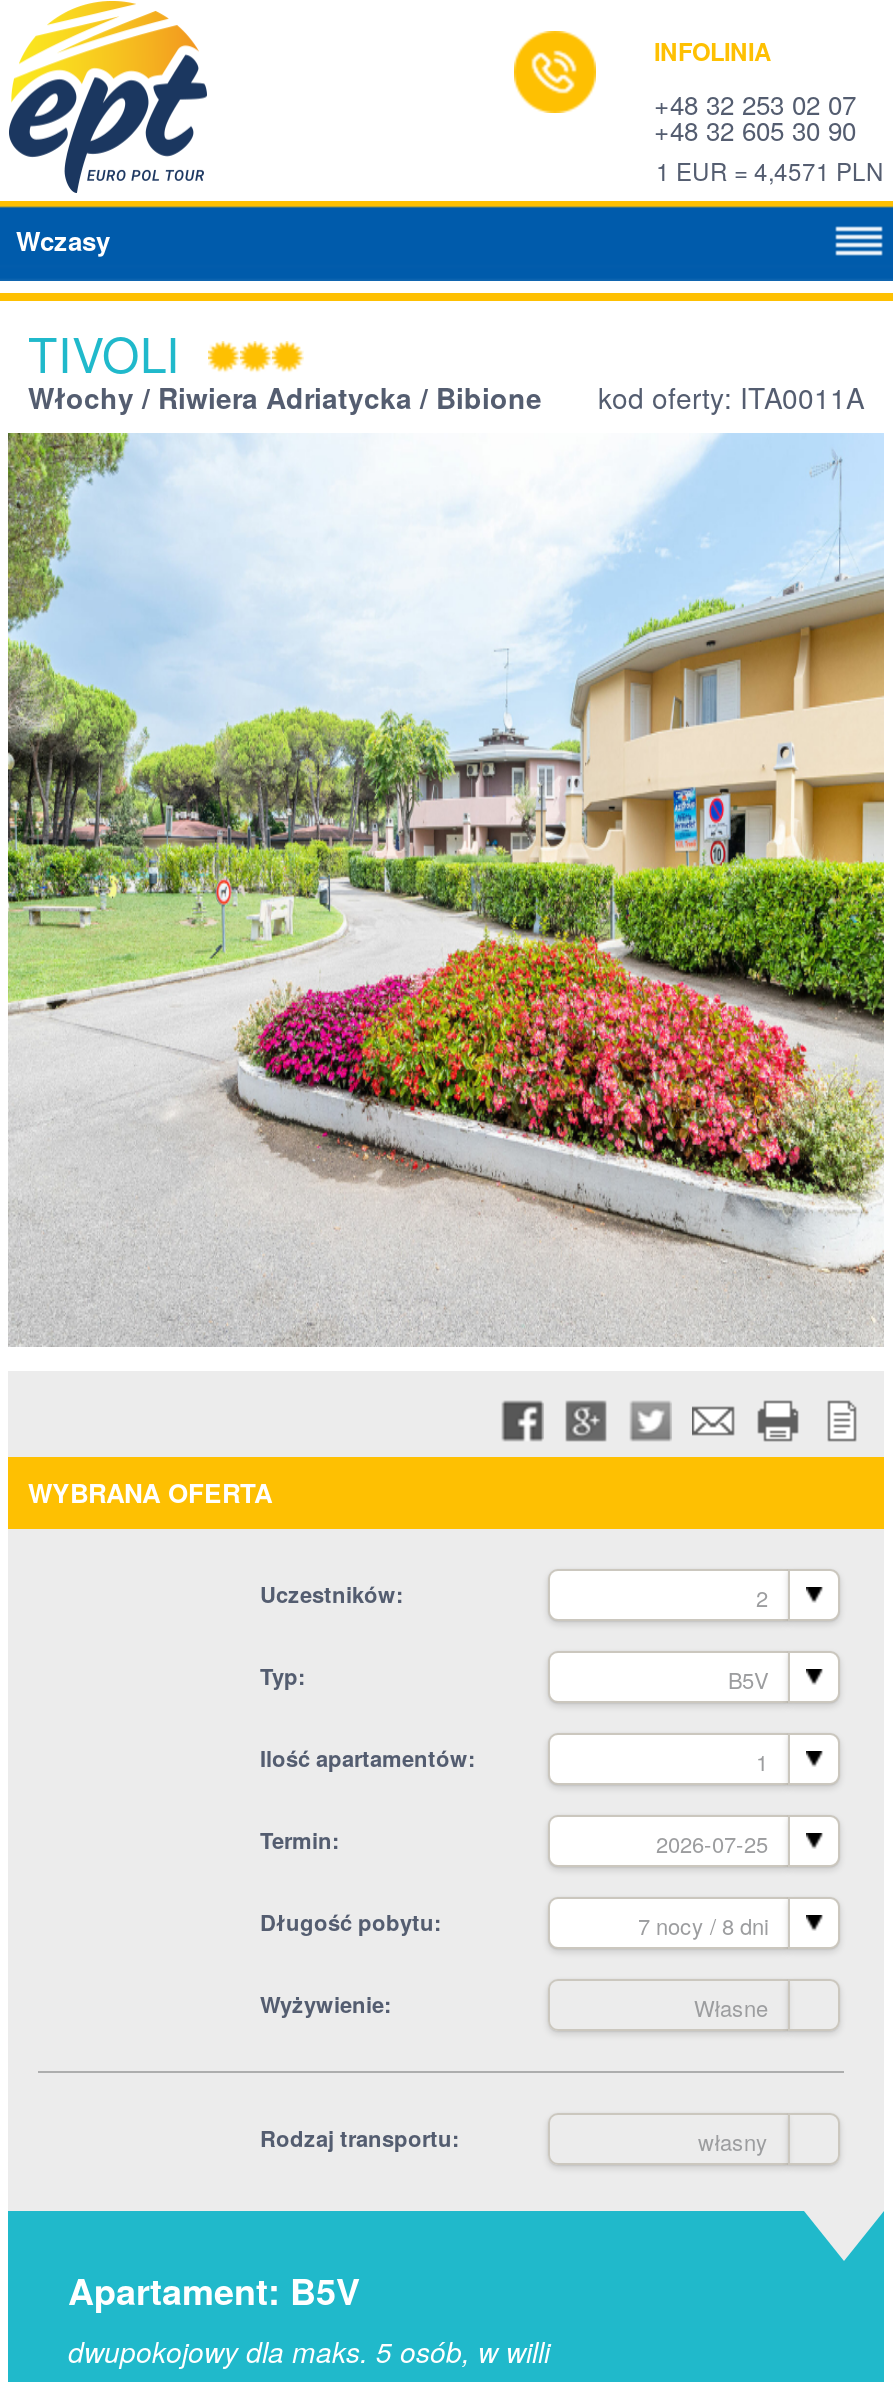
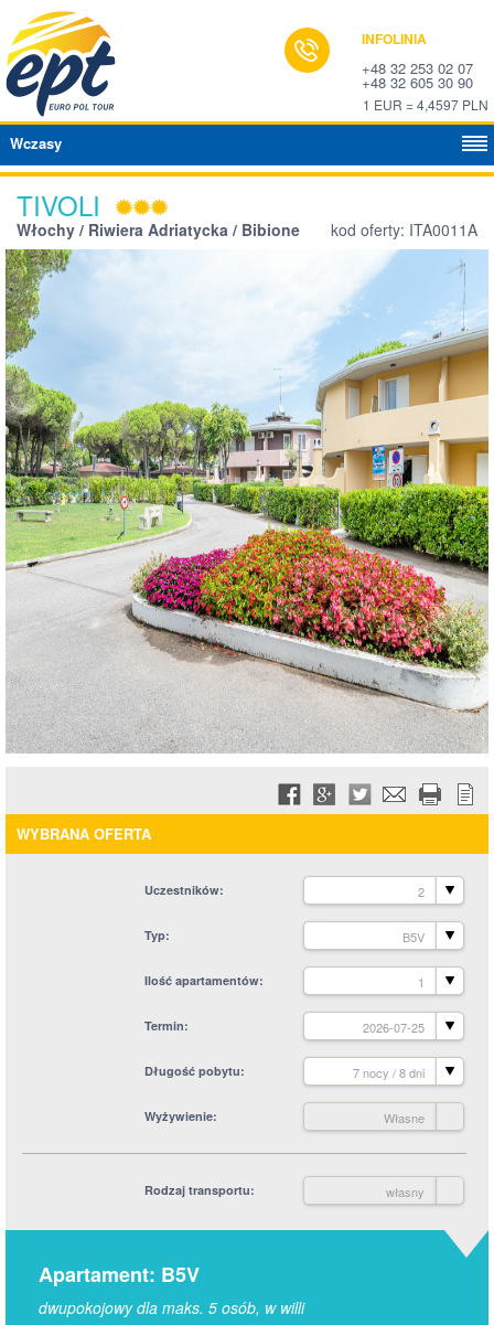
- 1 EUR = 4,4571 PLN
+ 1 EUR = 4,4597 PLN
